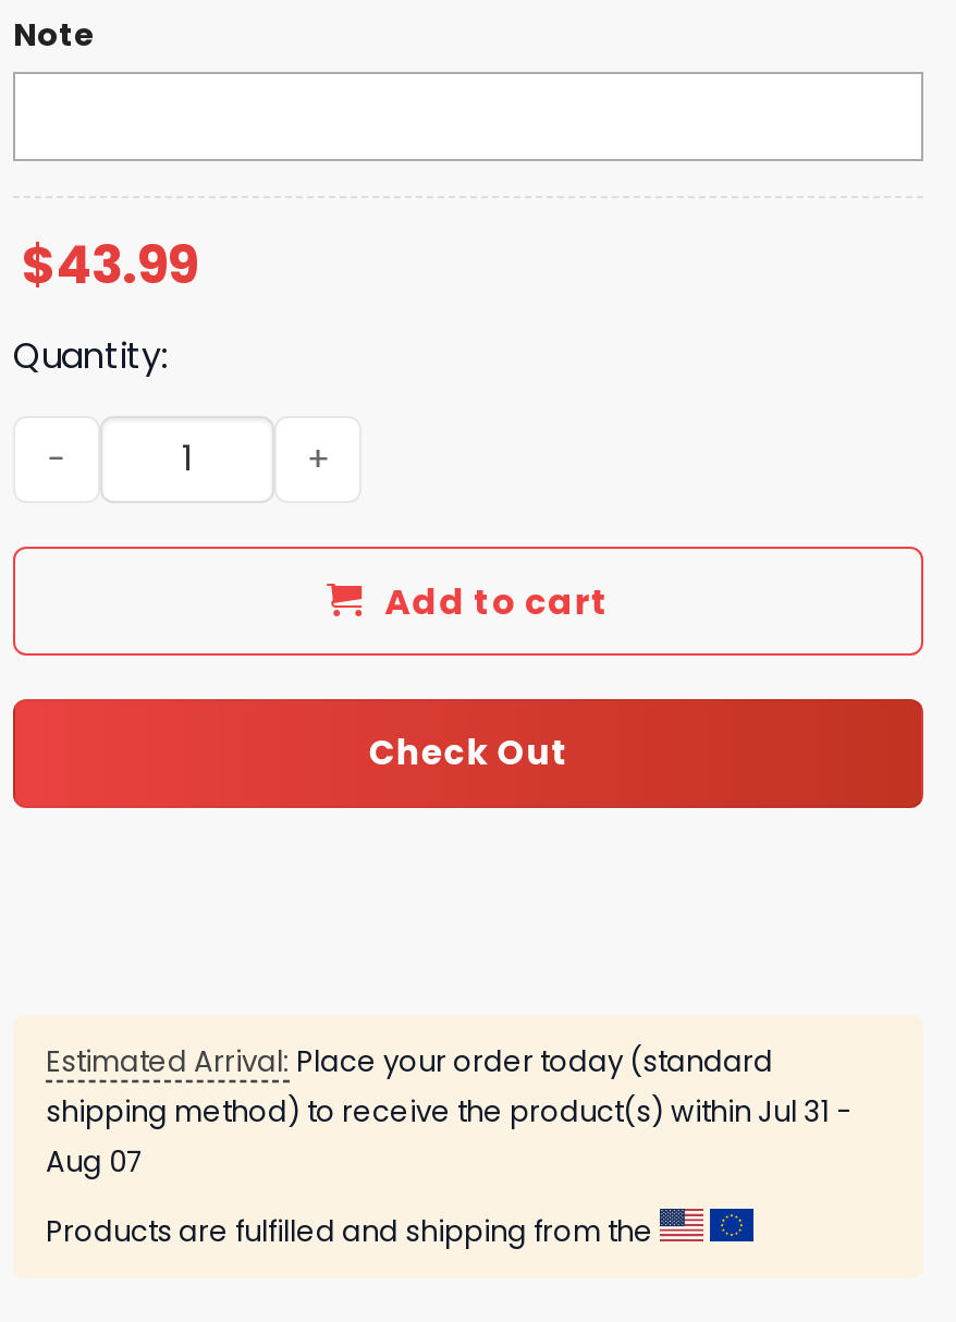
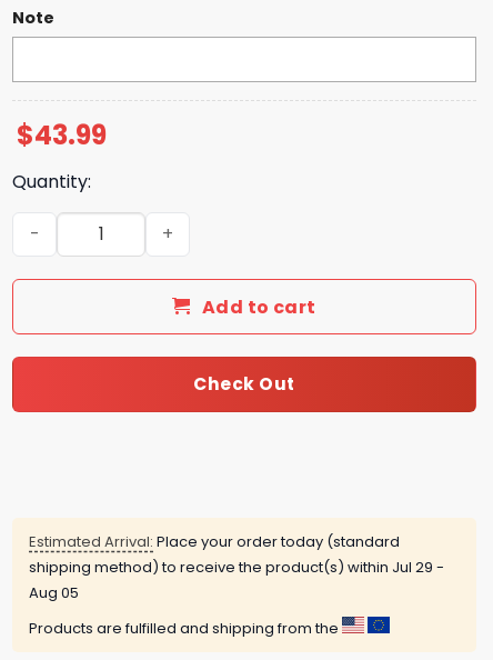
- shipping method) to receive the product(s) within Jul 31 -
+ shipping method) to receive the product(s) within Jul 29 -

- Aug 07
+ Aug 05
